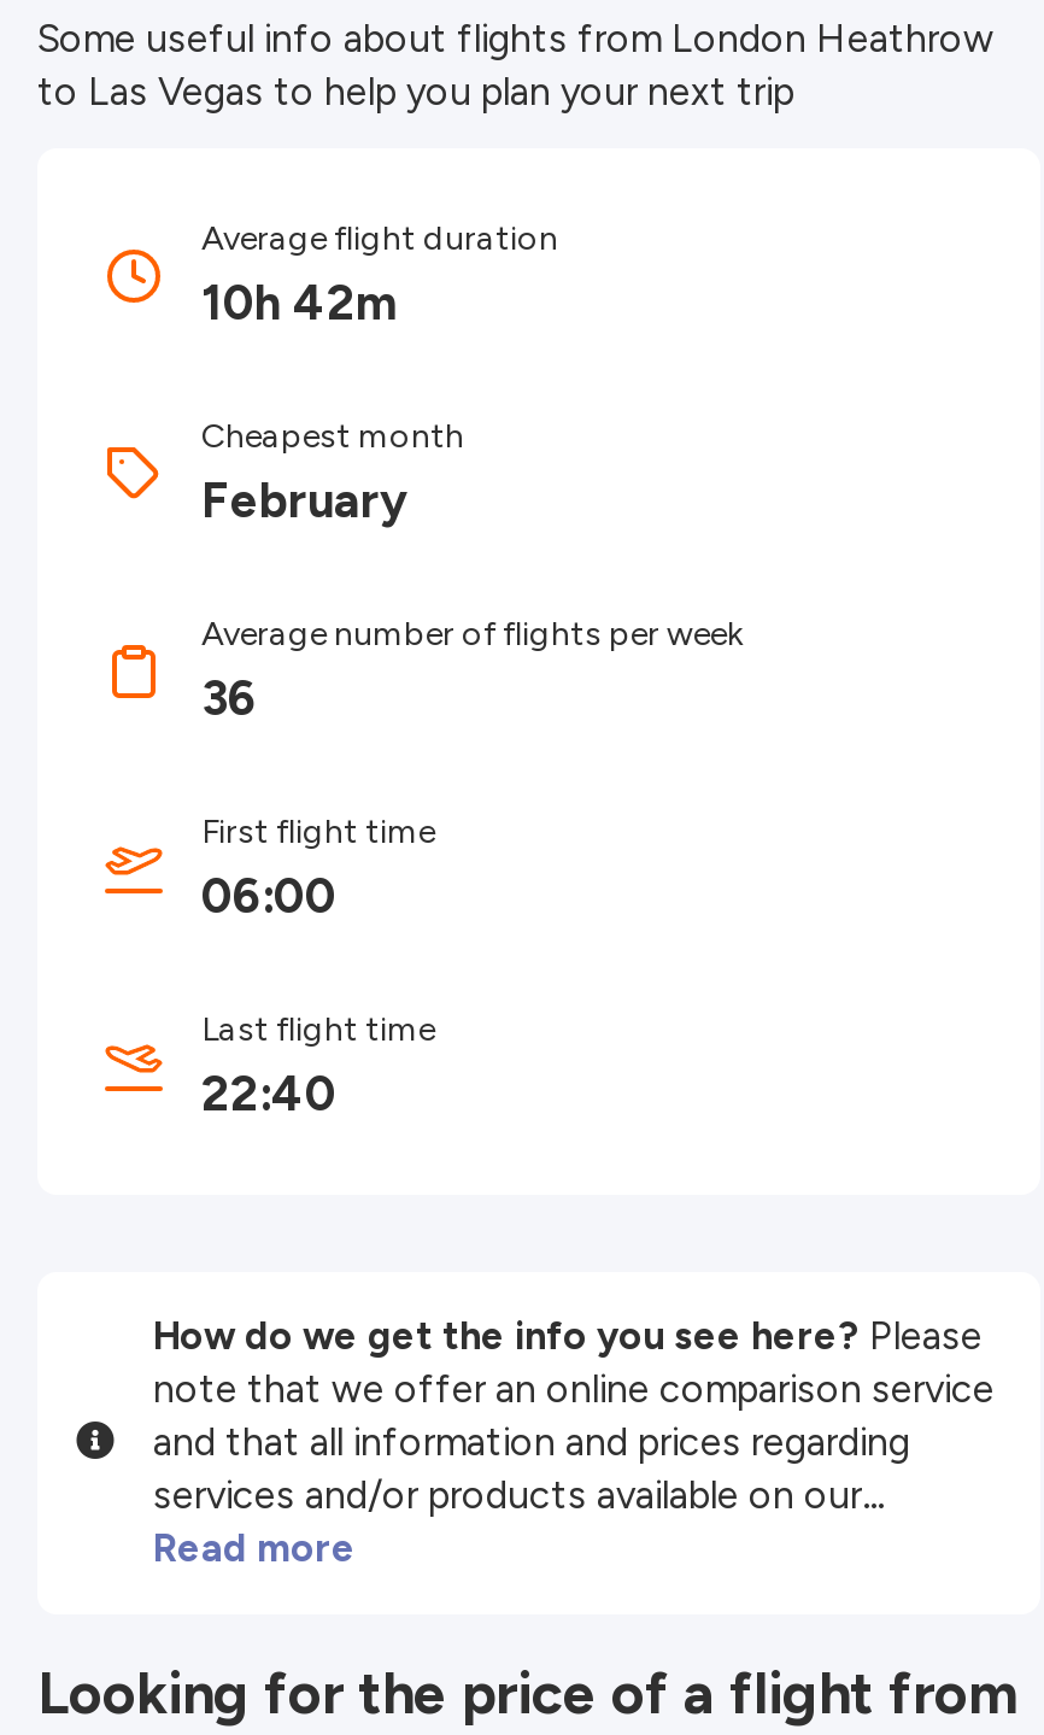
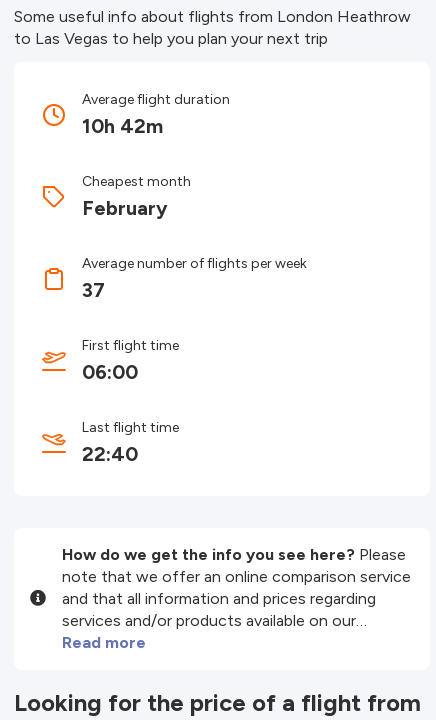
- 36
+ 37
